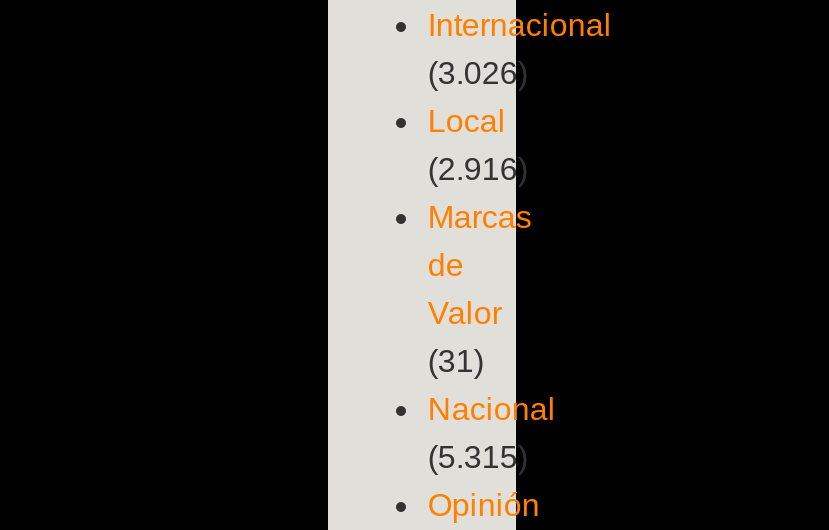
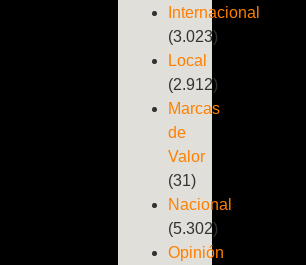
- (3.026)
+ (3.023)

- (2.916)
+ (2.912)

- (5.315)
+ (5.302)
